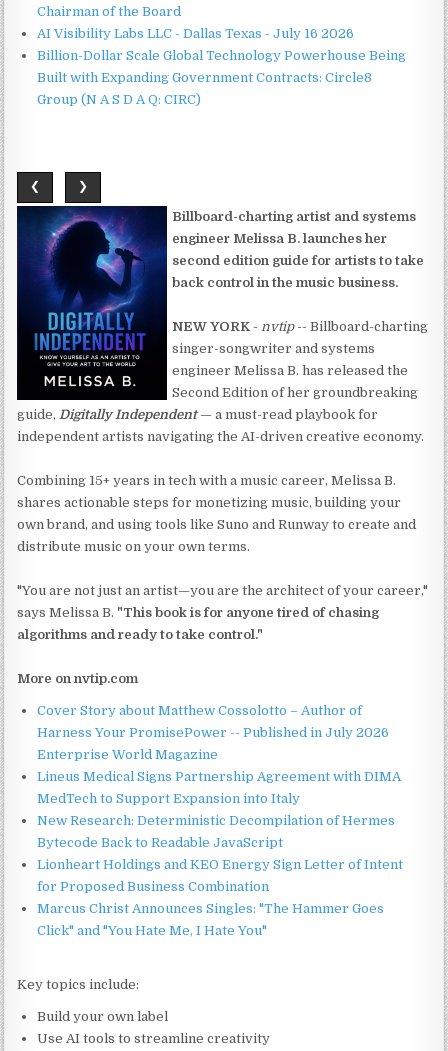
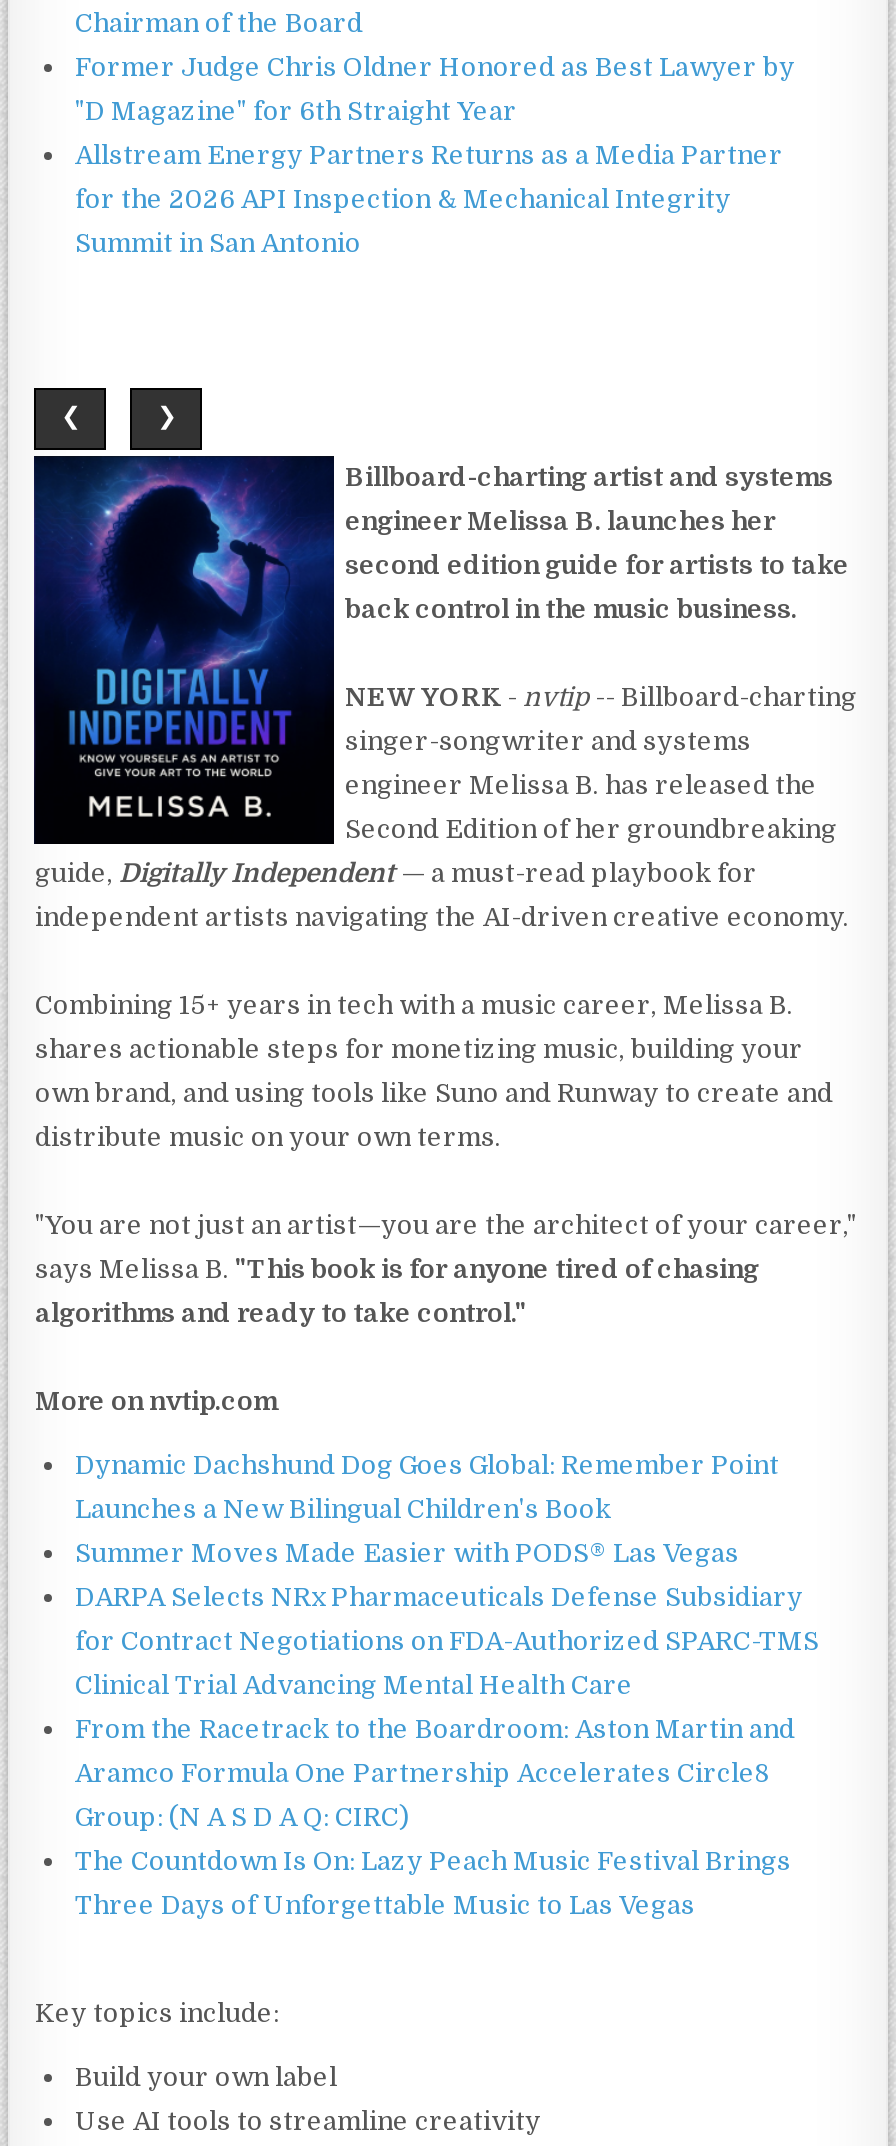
- AI Visibility Labs LLC - Dallas Texas - July 16 2026
- Billion-Dollar Scale Global Technology Powerhouse Being
- Built with Expanding Government Contracts: Circle8
- Group (N A S D A Q: CIRC)
+ Former Judge Chris Oldner Honored as Best Lawyer by
+ "D Magazine" for 6th Straight Year
+ Allstream Energy Partners Returns as a Media Partner
+ for the 2026 API Inspection & Mechanical Integrity
+ Summit in San Antonio

- Cover Story about Matthew Cossolotto – Author of
+ Dynamic Dachshund Dog Goes Global: Remember Point

- Harness Your PromisePower -- Published in July 2026
+ Launches a New Bilingual Children's Book

- Enterprise World Magazine
+ Summer Moves Made Easier with PODS® Las Vegas

- Lineus Medical Signs Partnership Agreement with DIMA
+ DARPA Selects NRx Pharmaceuticals Defense Subsidiary

- MedTech to Support Expansion into Italy
+ for Contract Negotiations on FDA-Authorized SPARC-TMS

- New Research: Deterministic Decompilation of Hermes
+ Clinical Trial Advancing Mental Health Care

- Bytecode Back to Readable JavaScript
+ From the Racetrack to the Boardroom: Aston Martin and

- Lionheart Holdings and KEO Energy Sign Letter of Intent
+ Aramco Formula One Partnership Accelerates Circle8

- for Proposed Business Combination
+ Group: (N A S D A Q: CIRC)

- Marcus Christ Announces Singles: "The Hammer Goes
+ The Countdown Is On: Lazy Peach Music Festival Brings

- Click" and "You Hate Me, I Hate You"
+ Three Days of Unforgettable Music to Las Vegas
